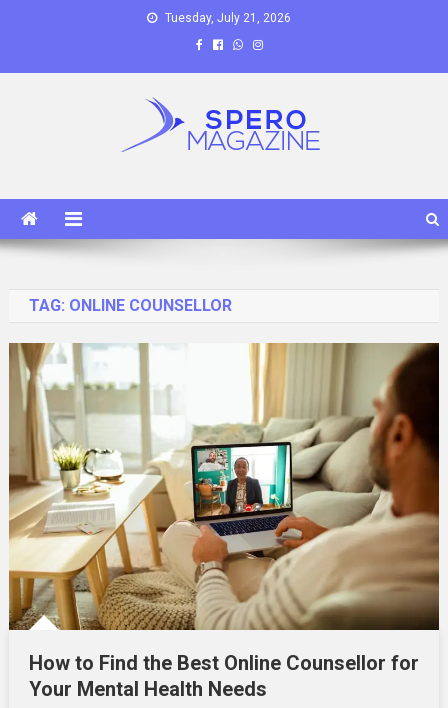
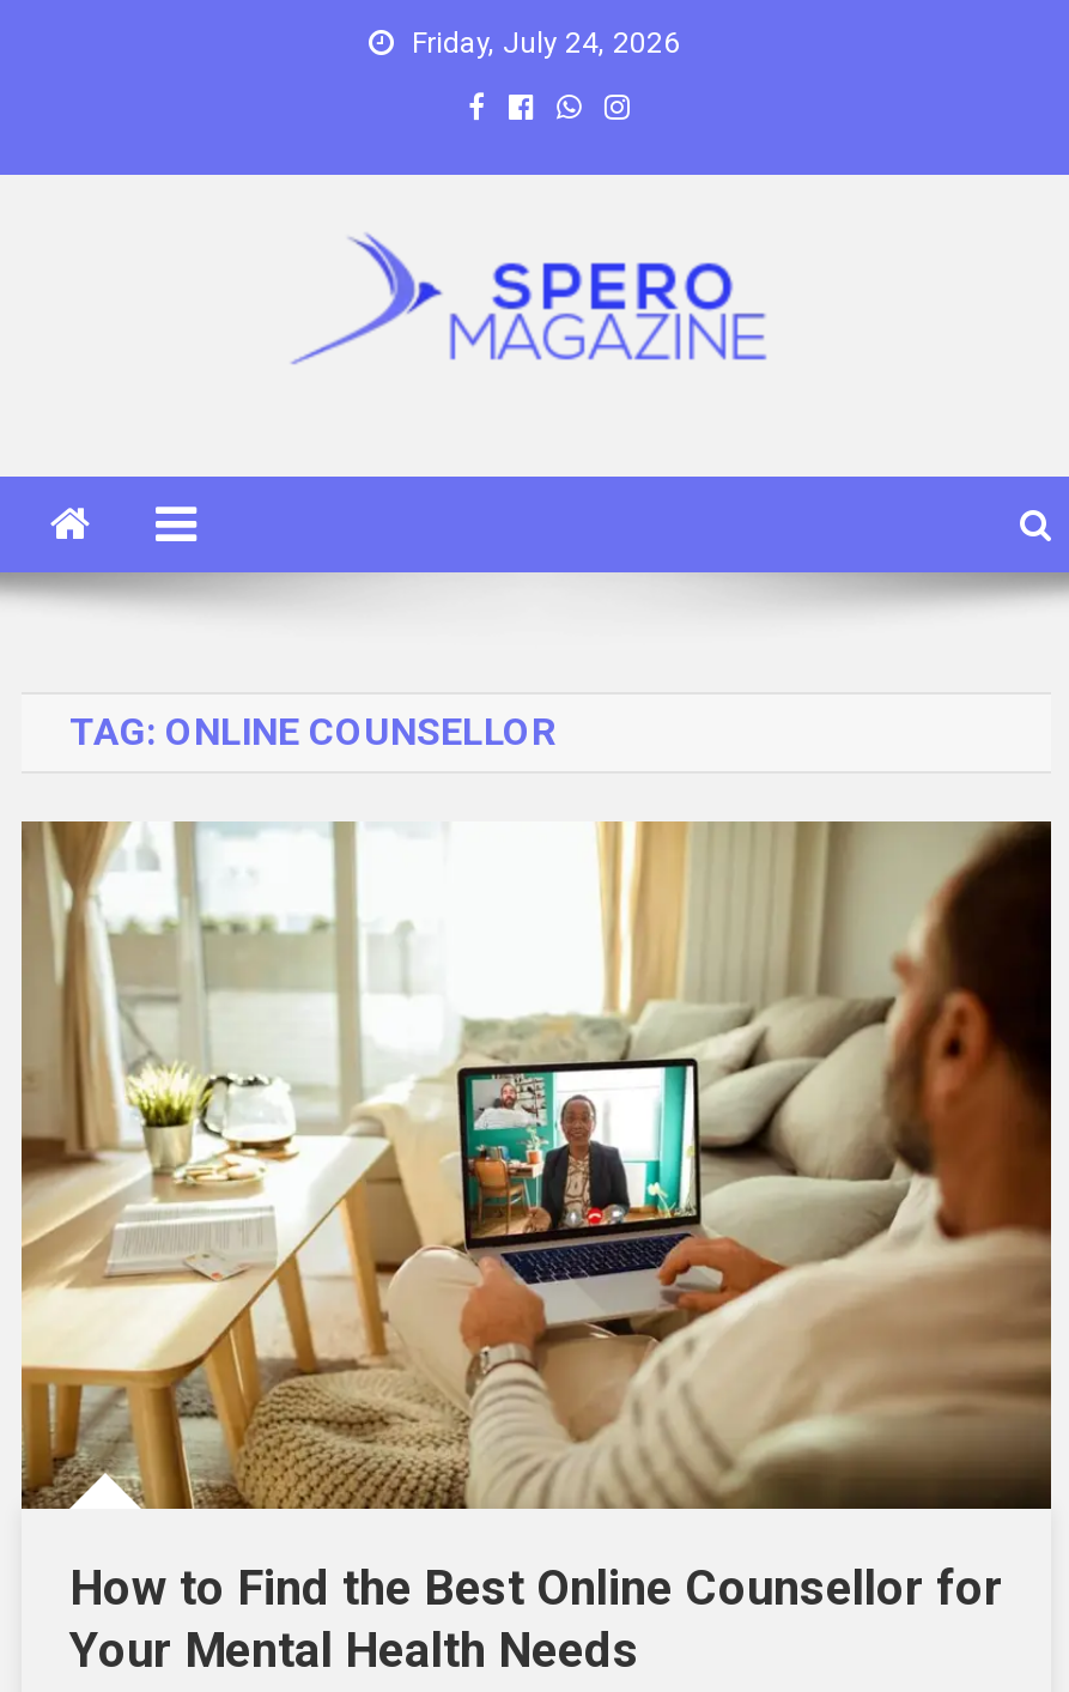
- Tuesday, July 21, 2026
+ Friday, July 24, 2026
